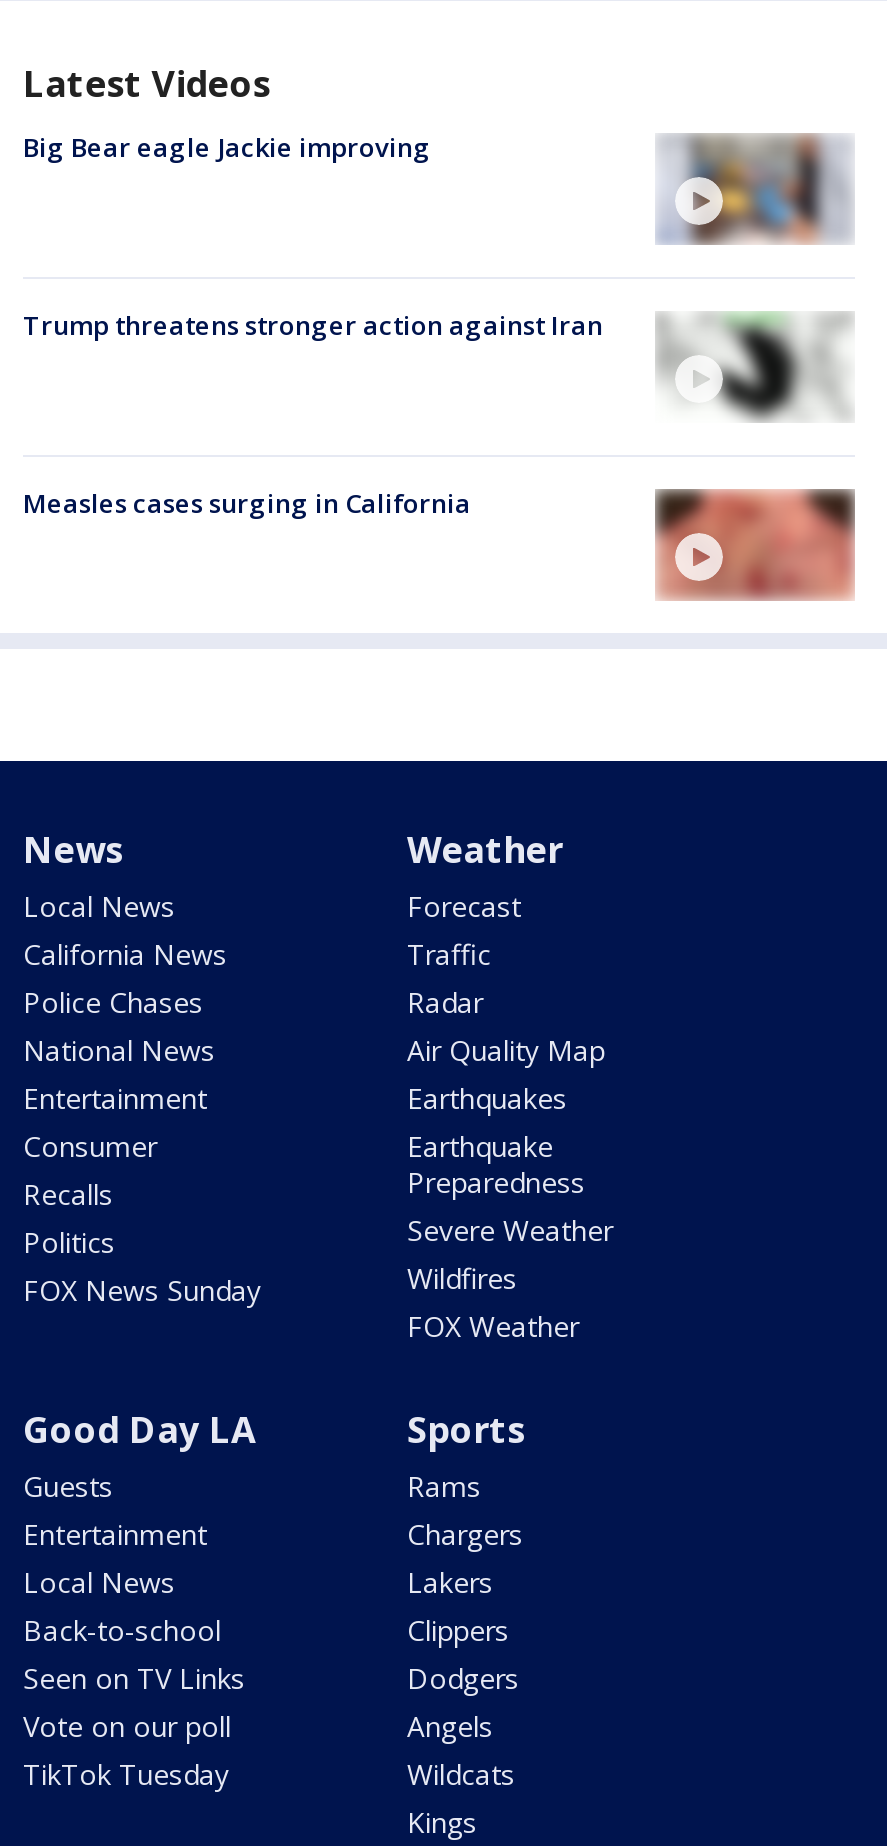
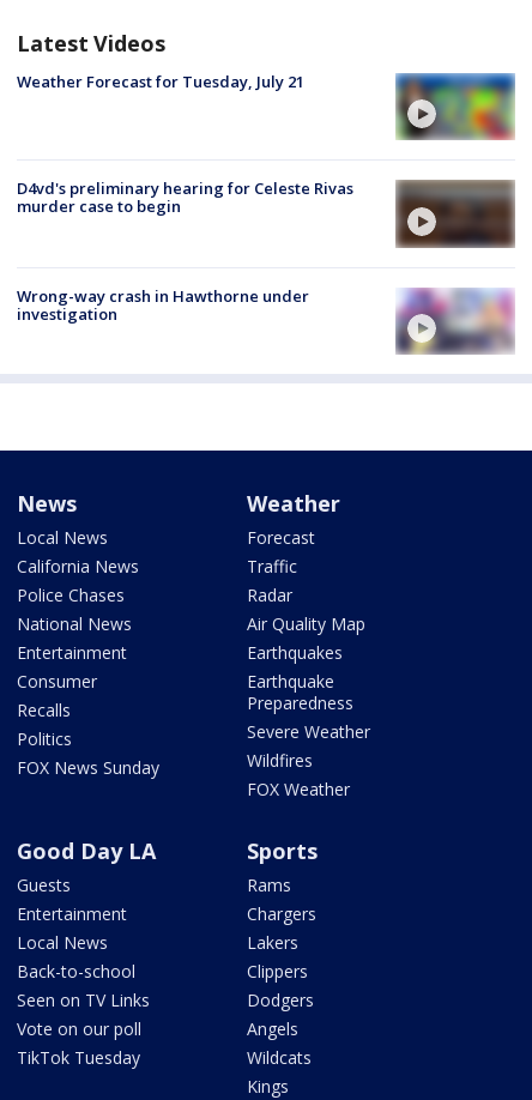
- Big Bear eagle Jackie improving
+ Weather Forecast for Tuesday, July 21

- [image]
+ [image]

- [image]
- Trump threatens stronger action against Iran
+ [image]
+ D4vd's preliminary hearing for Celeste Rivas
+ murder case to begin

- Measles cases surging in California
+ Wrong-way crash in Hawthorne under
+ investigation

- [image]
+ [image]
